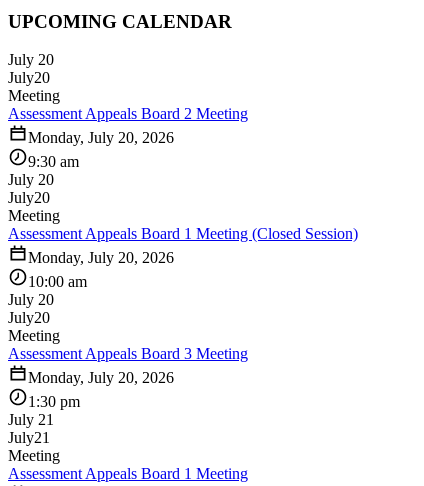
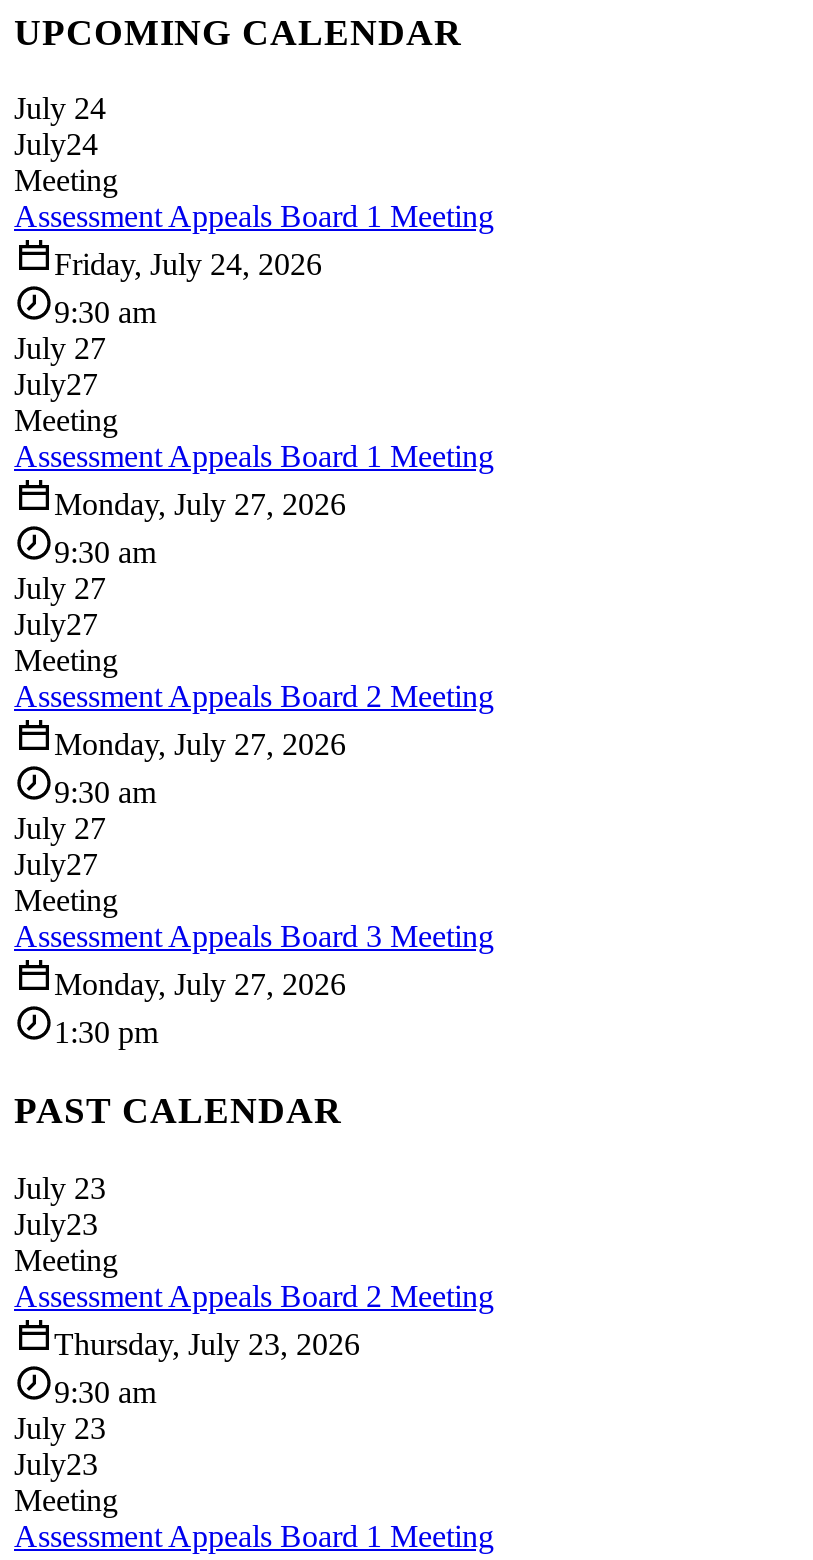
- July 20
- July20
+ July 24
+ July24
+ Meeting
+ Assessment Appeals Board 1 Meeting
+ Friday, July 24, 2026
+ 9:30 am
+ July 27
+ July27
+ Meeting
+ Assessment Appeals Board 1 Meeting
+ Monday, July 27, 2026
+ 9:30 am
+ July 27
+ July27

- Monday, July 20, 2026
+ Monday, July 27, 2026

- July 20
- July20
- Meeting
- Assessment Appeals Board 1 Meeting (Closed Session)
- Monday, July 20, 2026
- 10:00 am
- July 20
- July20
+ July 27
+ July27

- Monday, July 20, 2026
+ Monday, July 27, 2026

- July 21
- July21
+ PAST CALENDAR
+ July 23
+ July23
+ Meeting
+ Assessment Appeals Board 2 Meeting
+ Thursday, July 23, 2026
+ 9:30 am
+ July 23
+ July23
